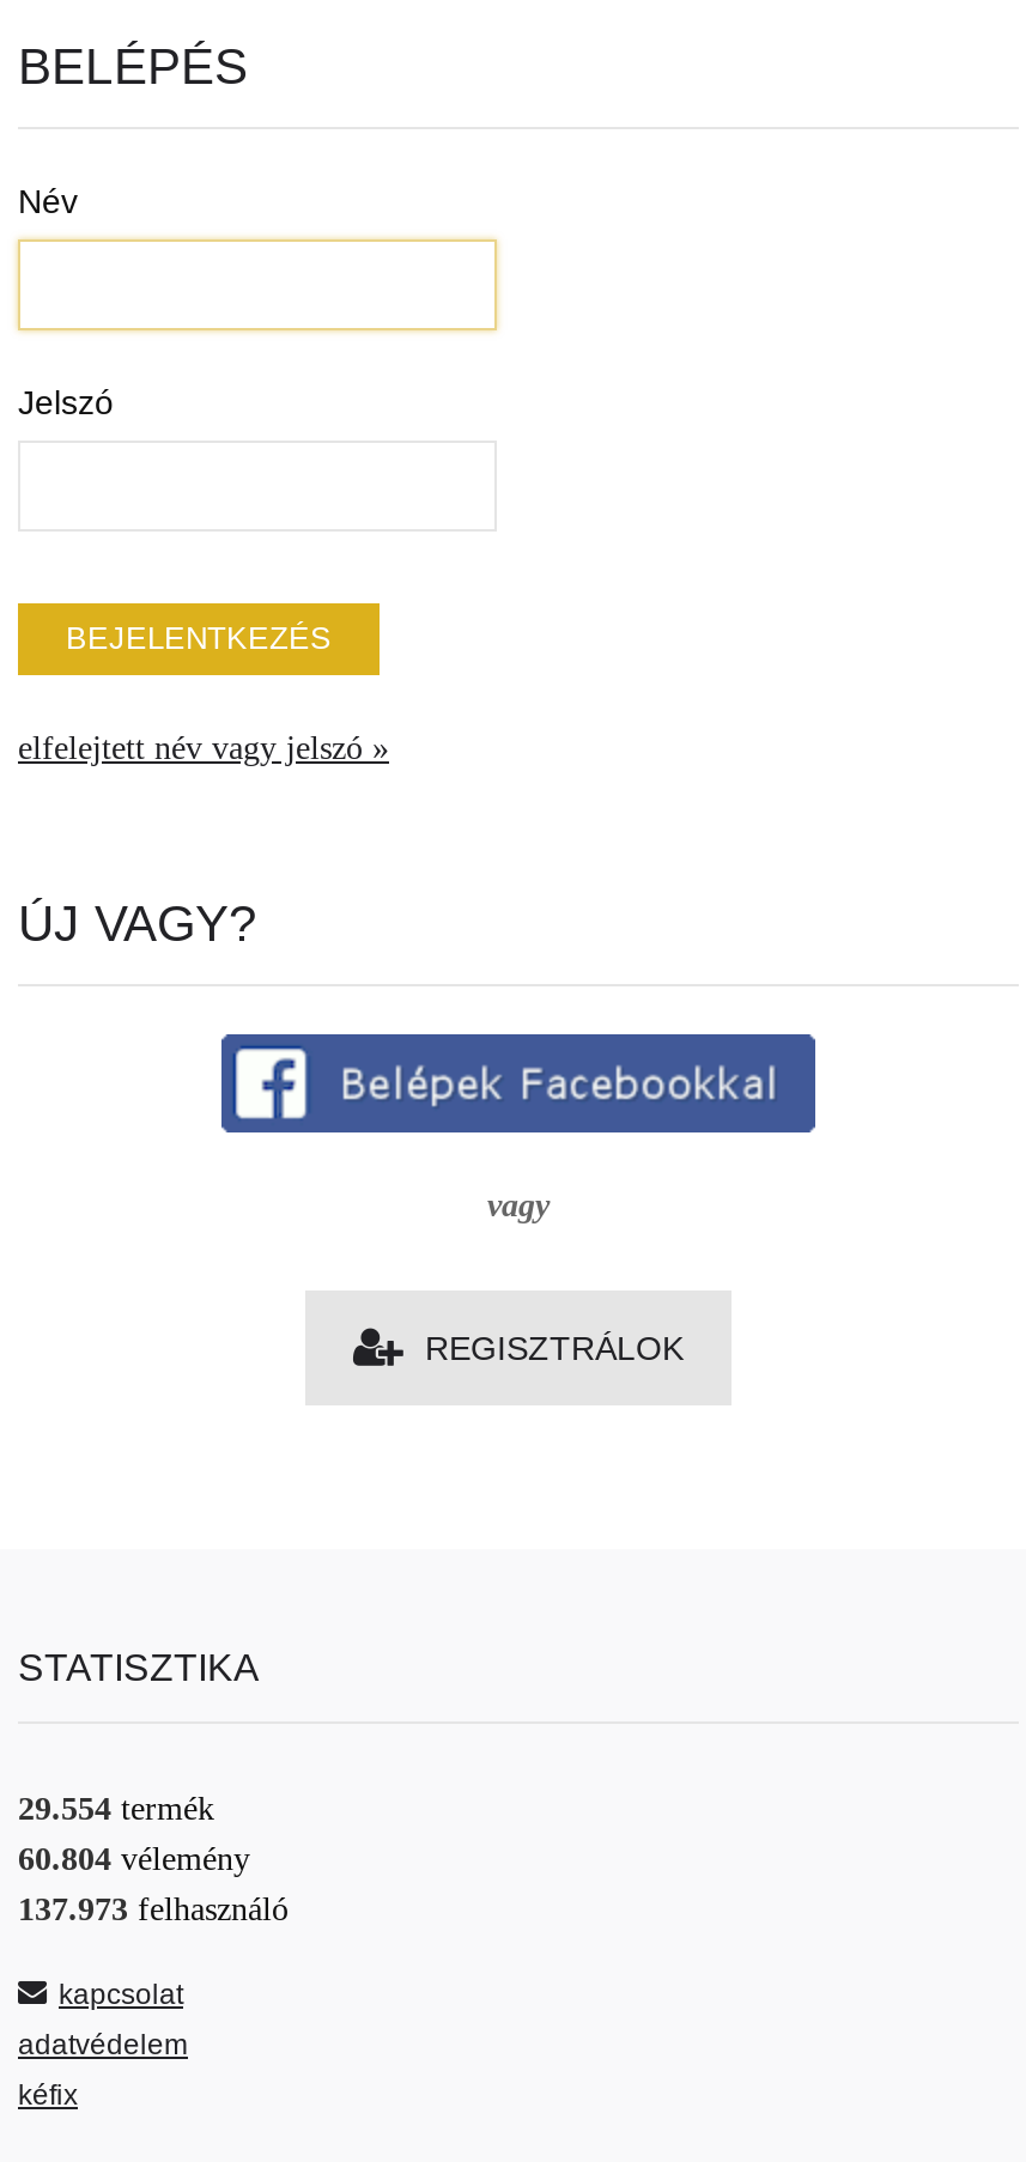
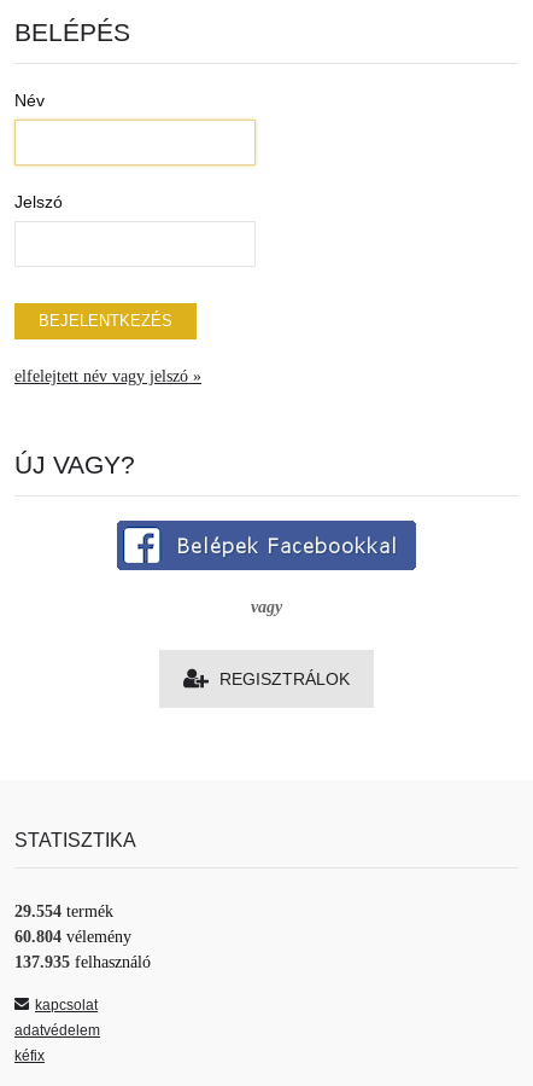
- 137.973 felhasználó
+ 137.935 felhasználó
